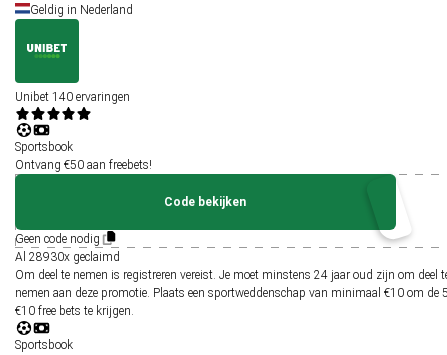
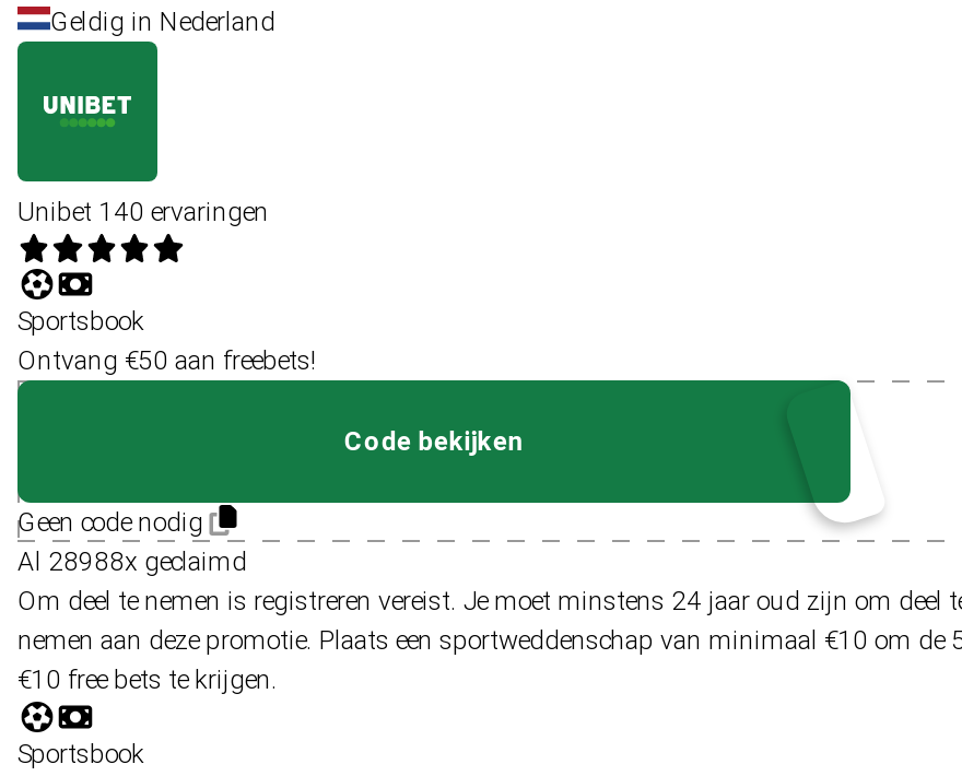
- Al 28930x geclaimd
+ Al 28988x geclaimd
